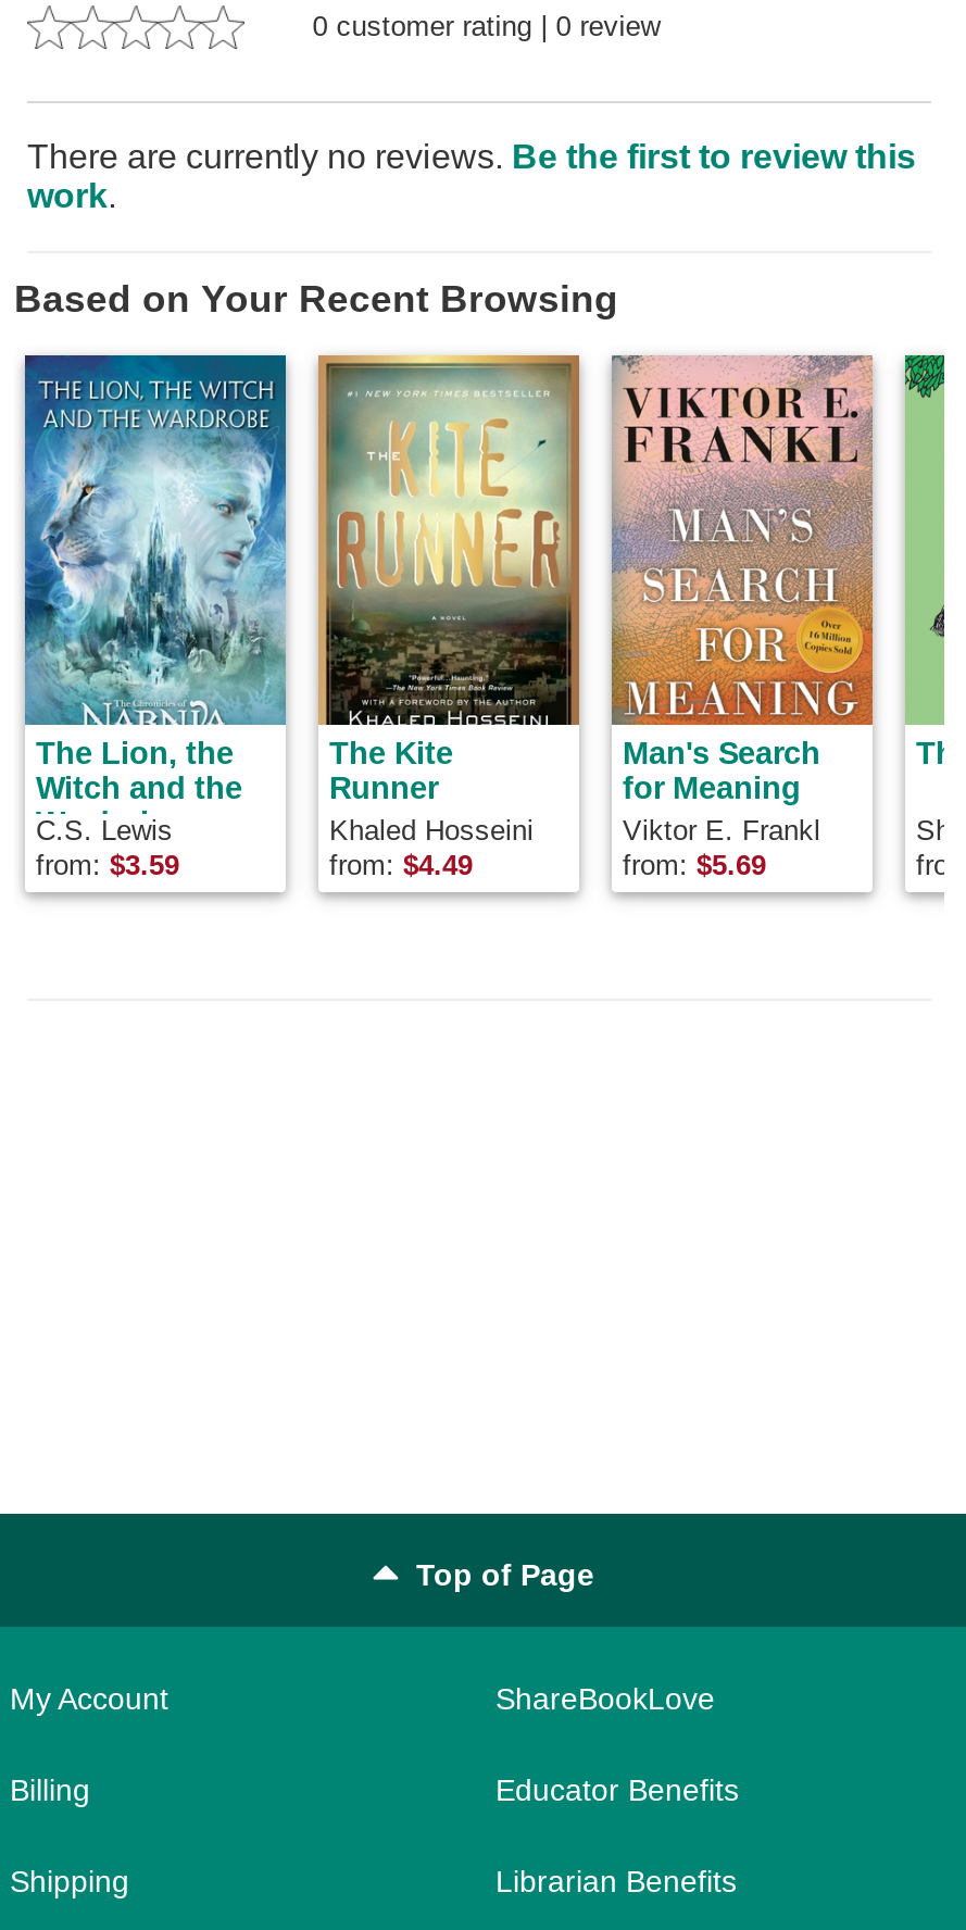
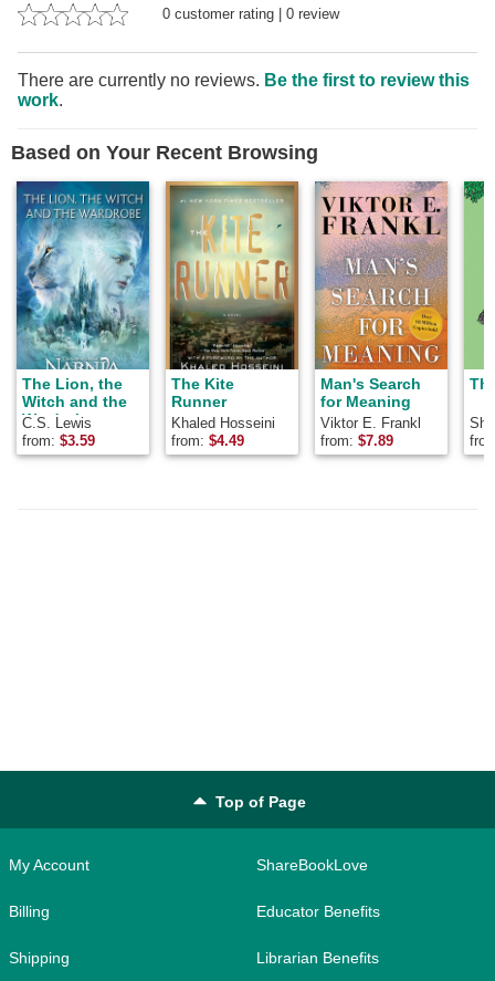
- from: $5.69
+ from: $7.89
